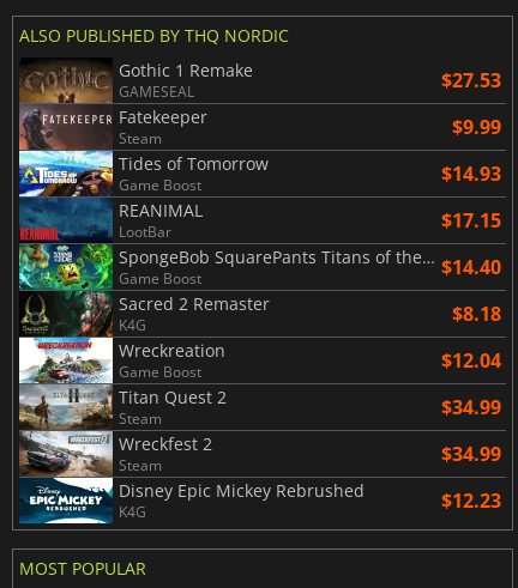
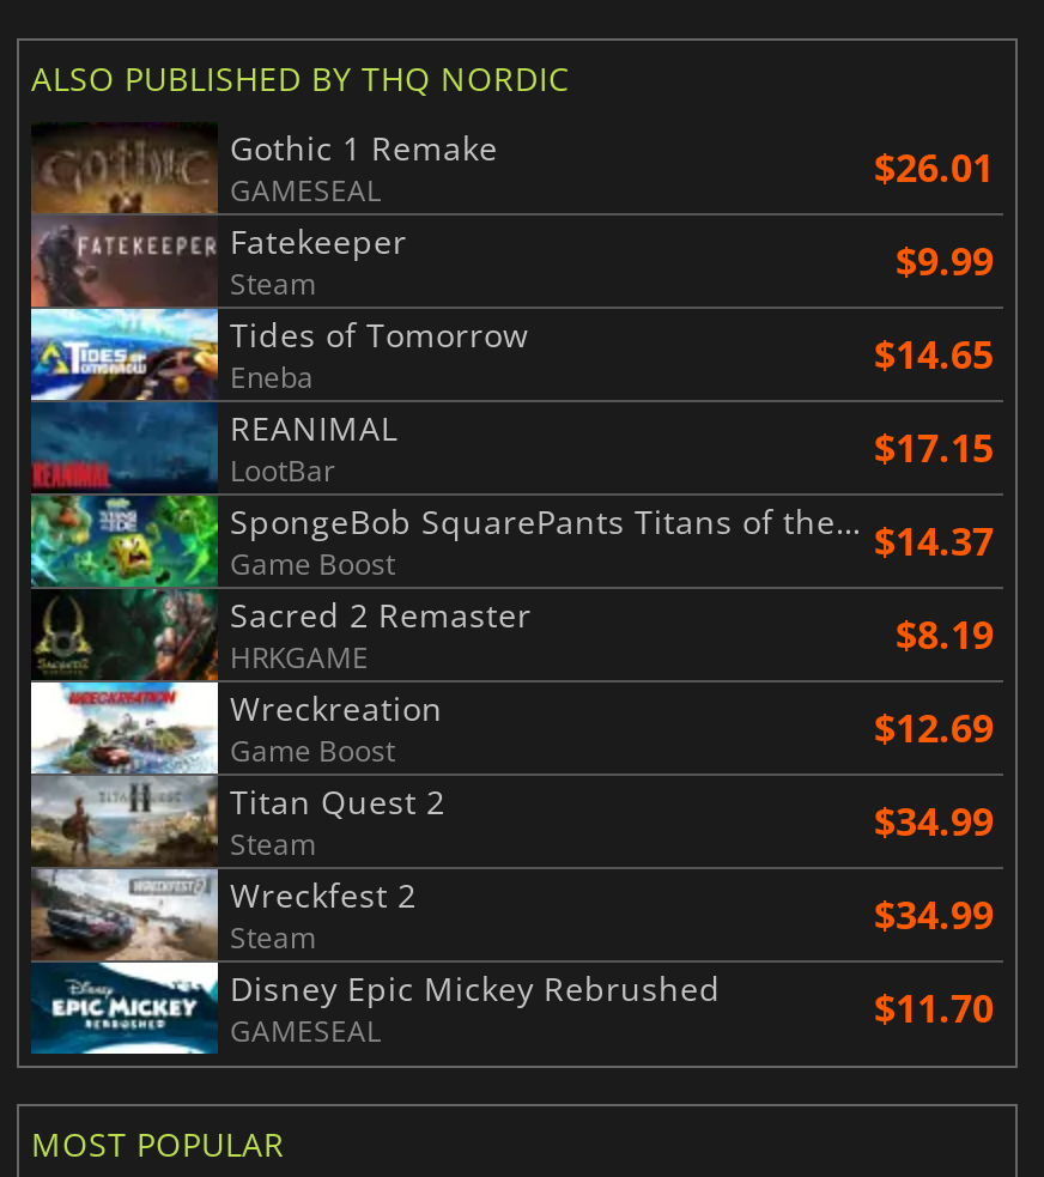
- $27.53
+ $26.01

- Game Boost
- $14.93
+ Eneba
+ $14.65

- $14.40
+ $14.37

- K4G
- $8.18
+ HRKGAME
+ $8.19

- $12.04
+ $12.69

- K4G
- $12.23
+ GAMESEAL
+ $11.70
